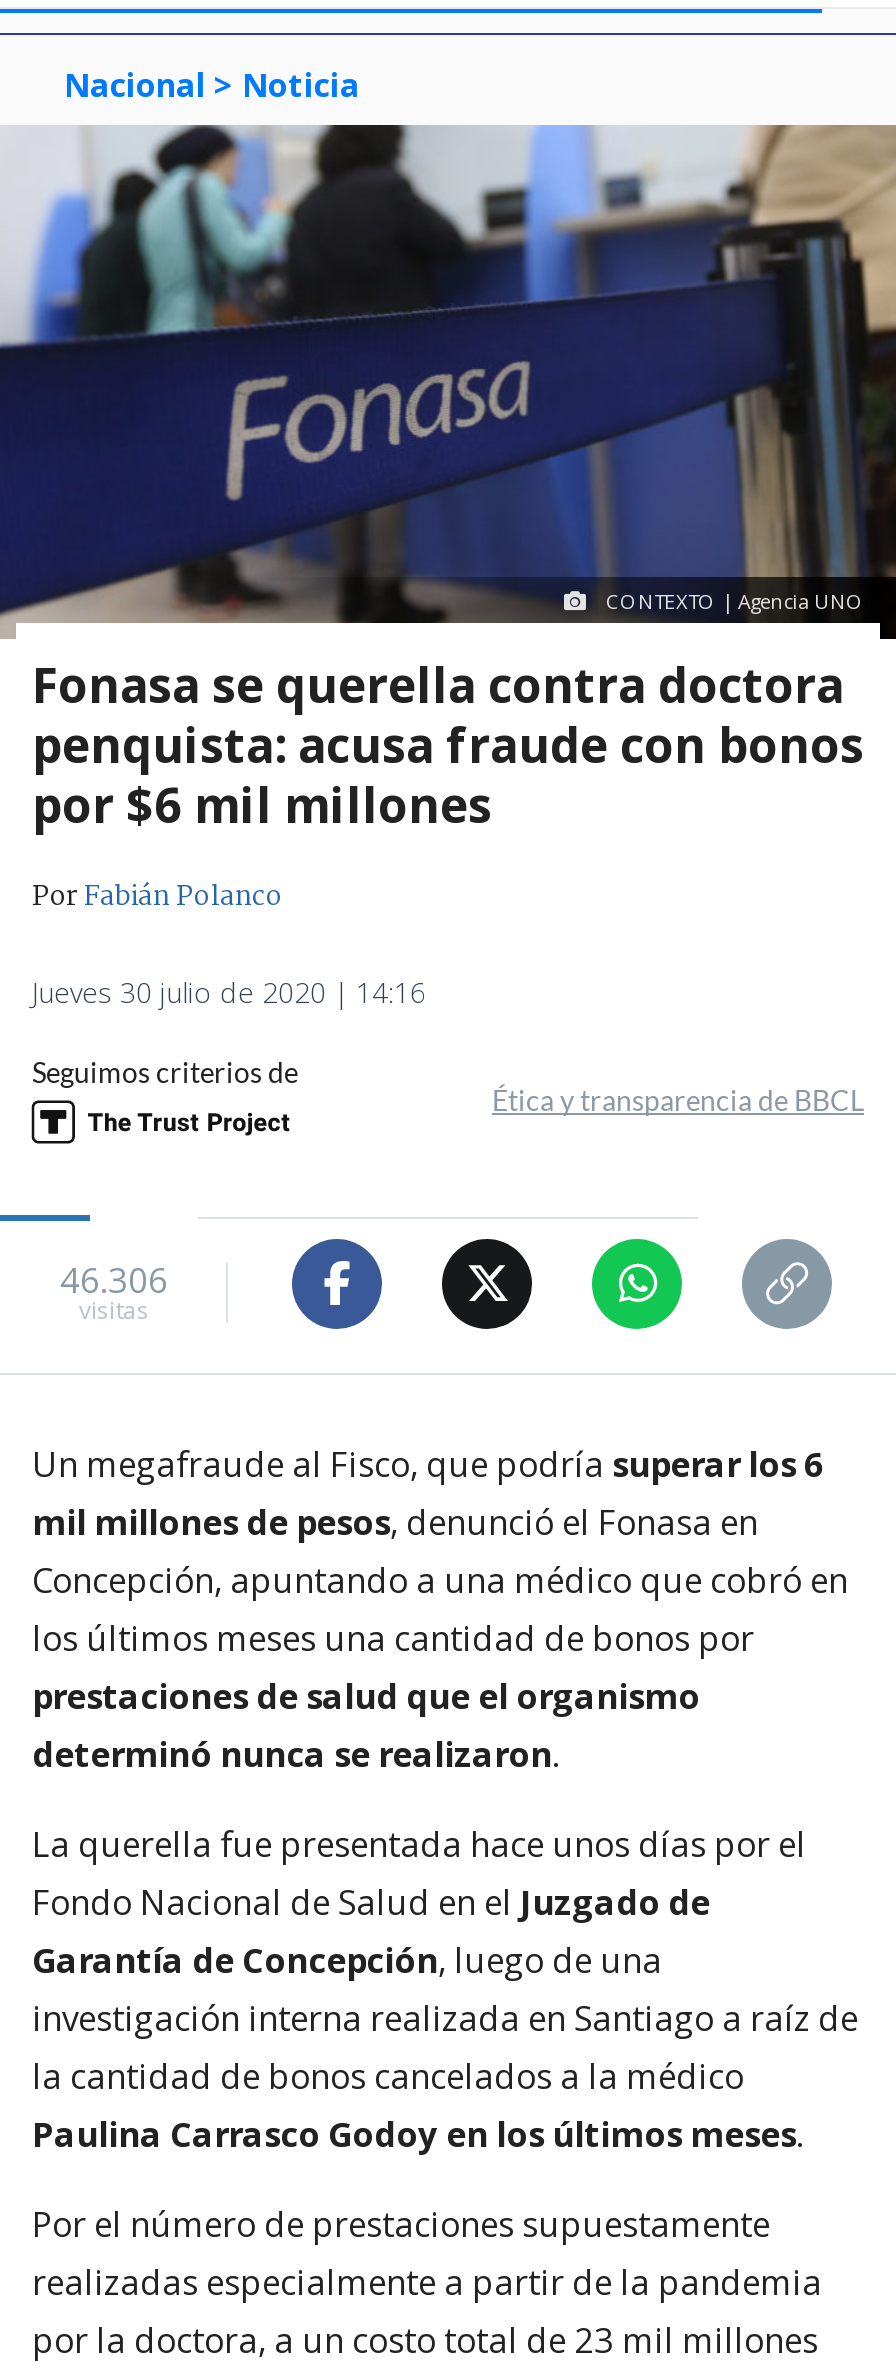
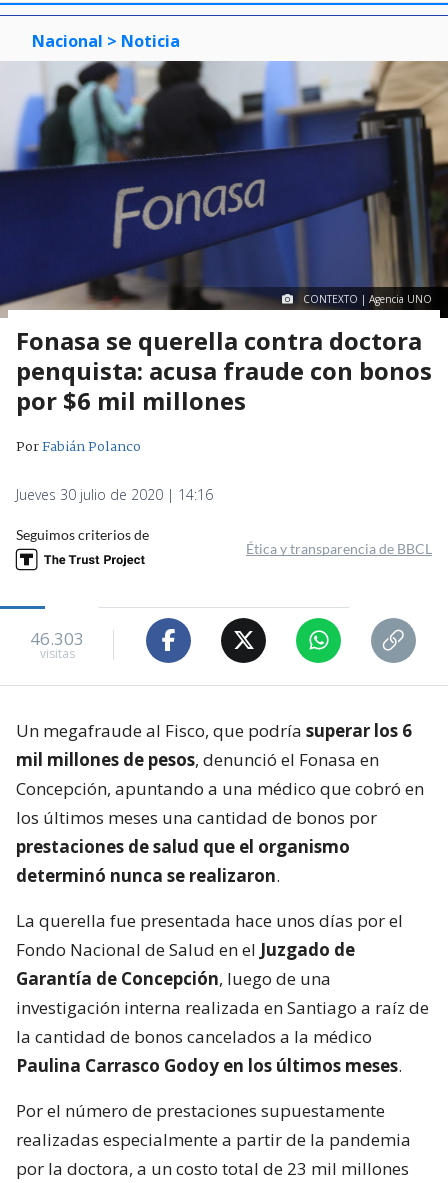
- 46.306
+ 46.303
